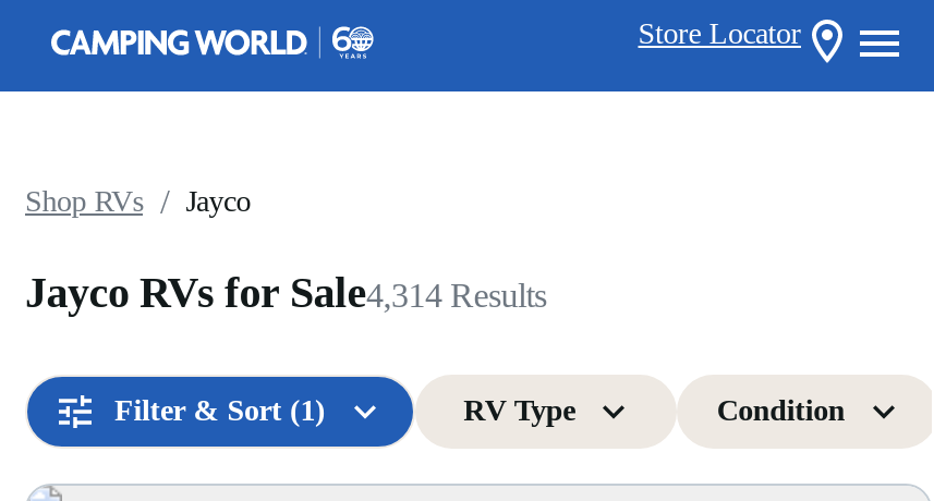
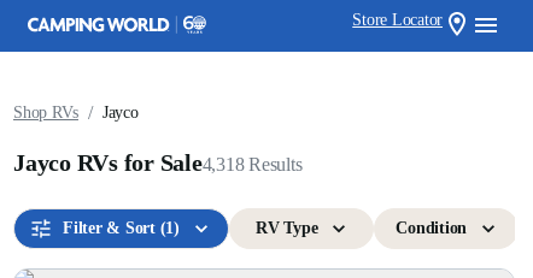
- Jayco RVs for Sale4,314 Results
+ Jayco RVs for Sale4,318 Results
